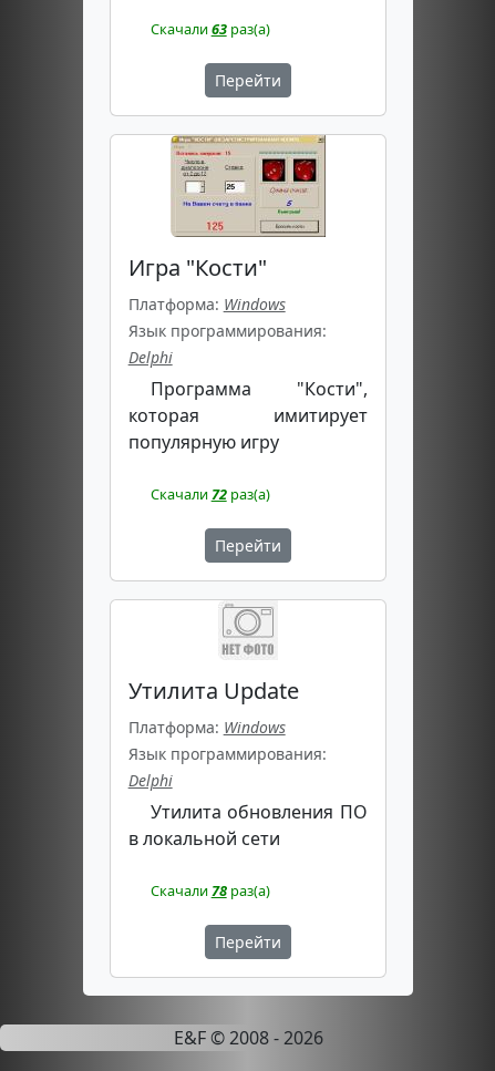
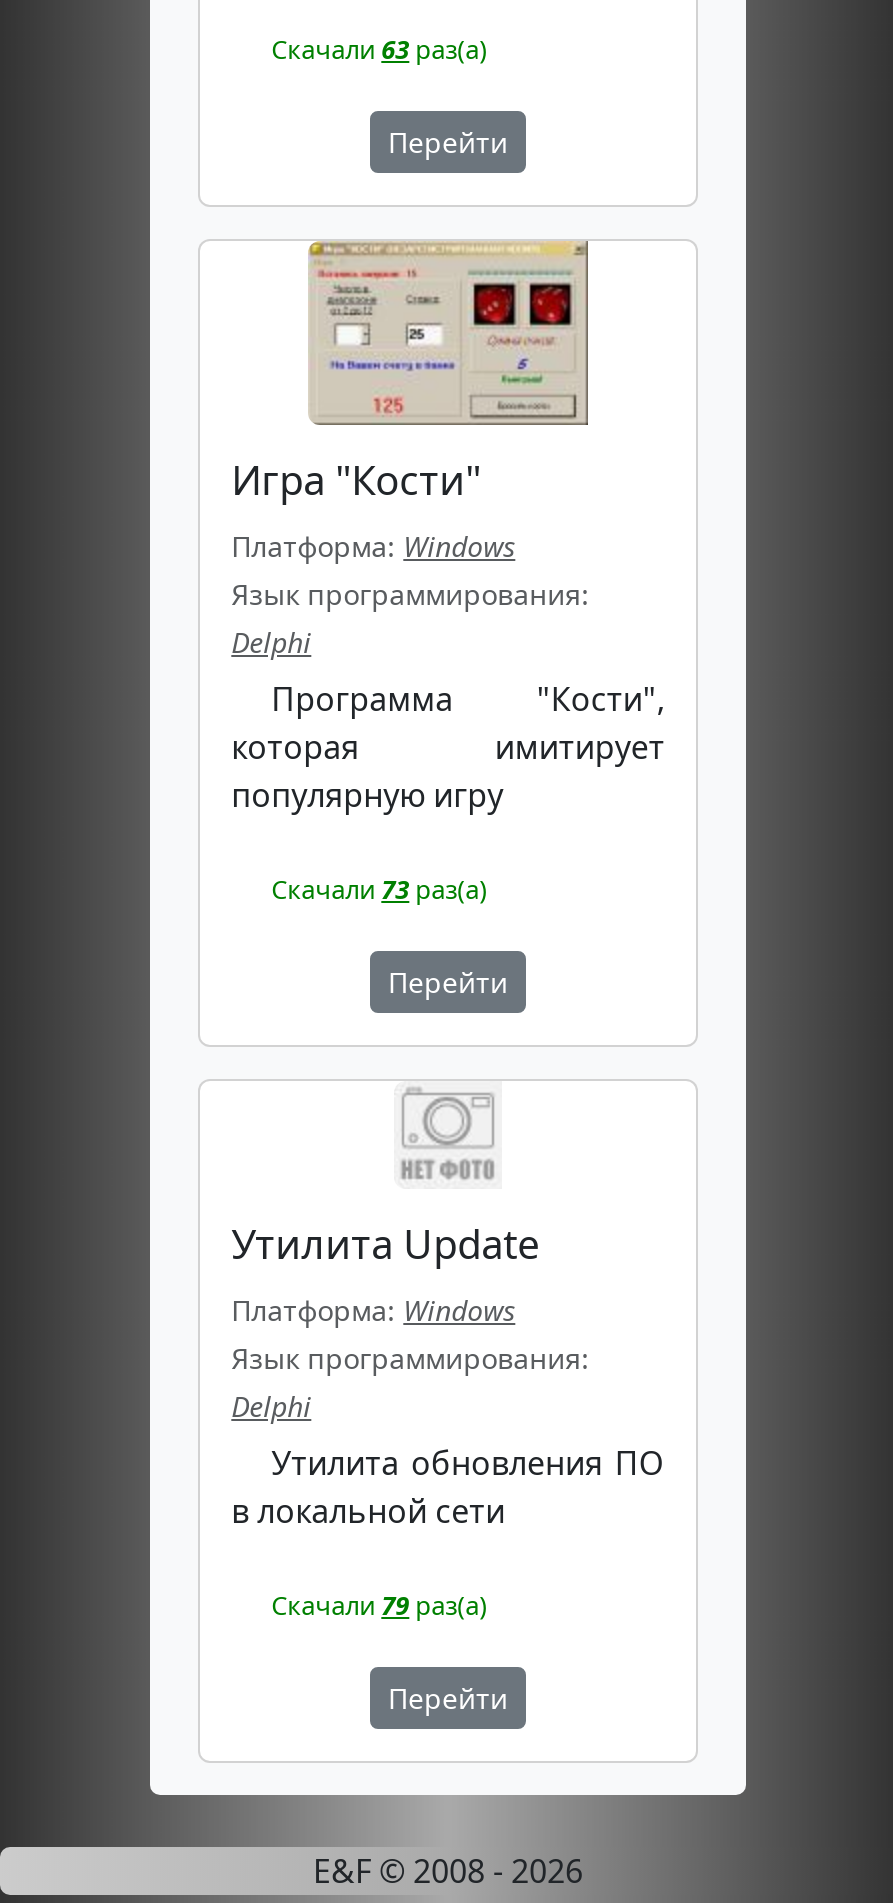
- Скачали 72 раз(а)
+ Скачали 73 раз(а)

- Скачали 78 раз(а)
+ Скачали 79 раз(а)
